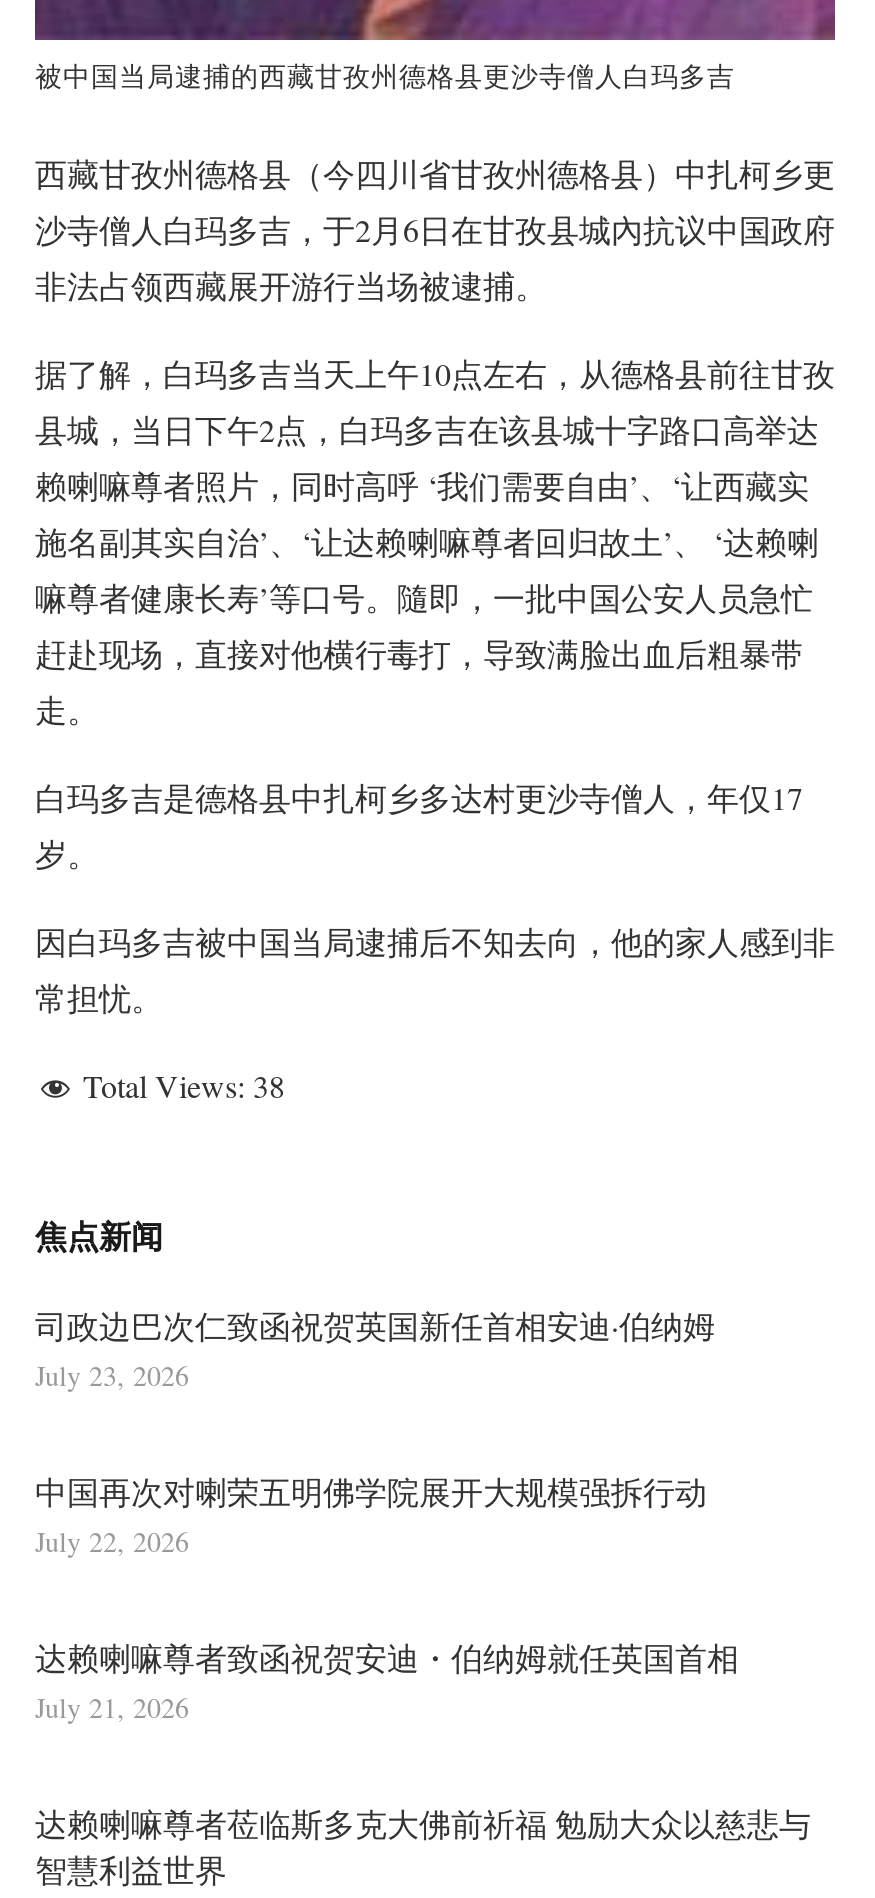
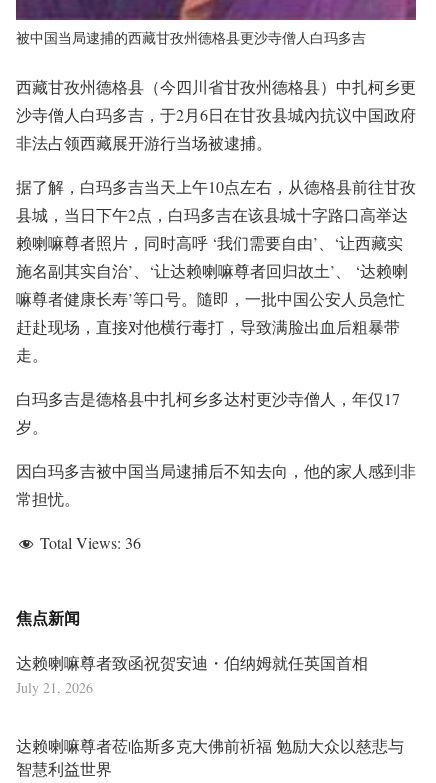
- Total Views: 38
+ Total Views: 36

- 司政边巴次仁致函祝贺英国新任首相安迪·伯纳姆
- July 23, 2026
- 中国再次对喇荣五明佛学院展开大规模强拆行动
- July 22, 2026
